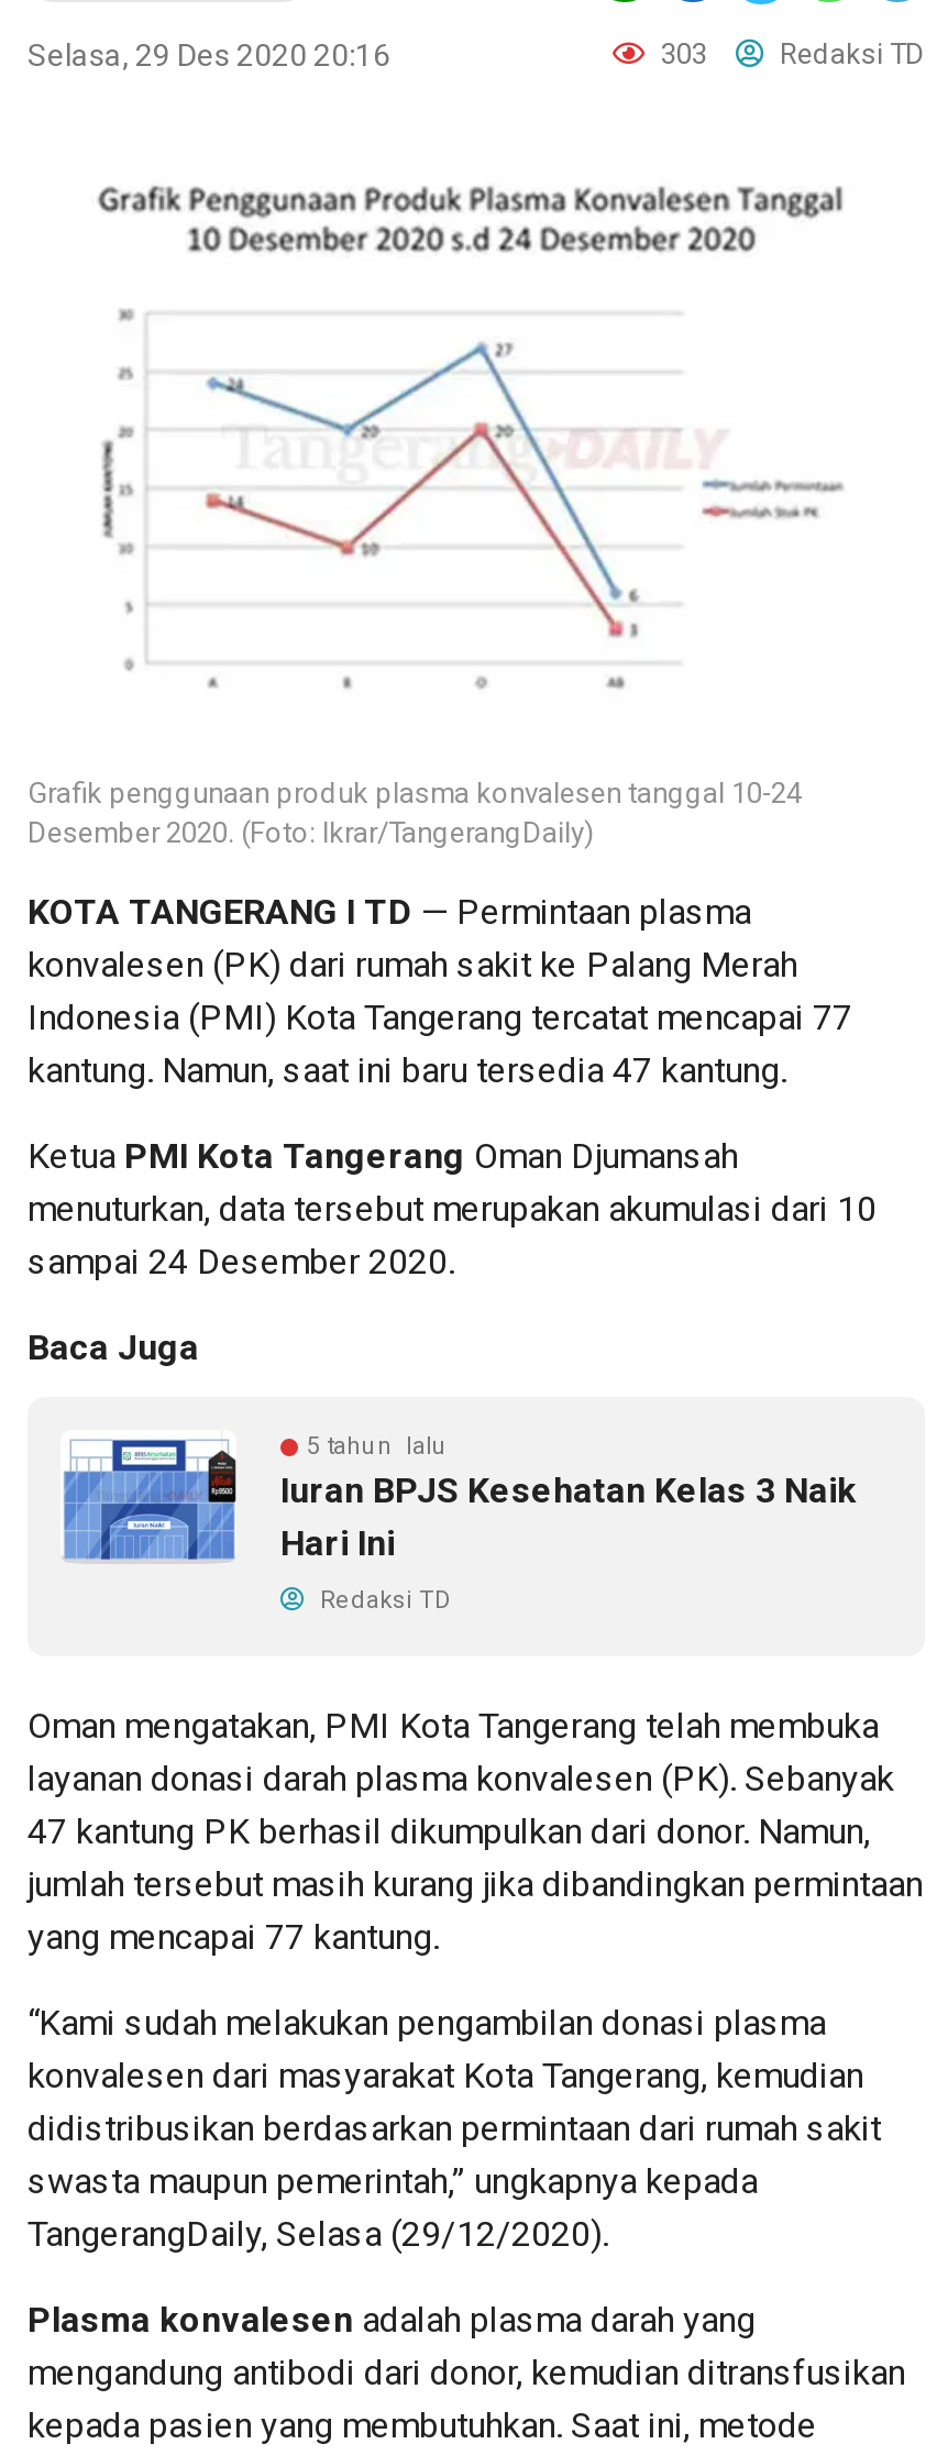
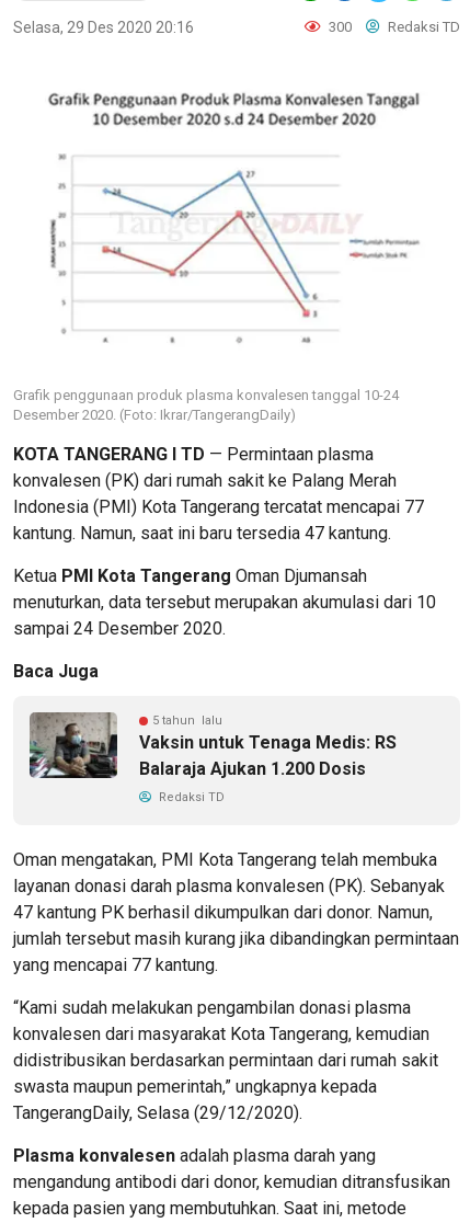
- 303 Redaksi TD
+ 300 Redaksi TD

- [image]
- Iuran BPJS Kesehatan Kelas 3 Naik
- Hari Ini
+ [image]
+ Vaksin untuk Tenaga Medis: RS
+ Balaraja Ajukan 1.200 Dosis
